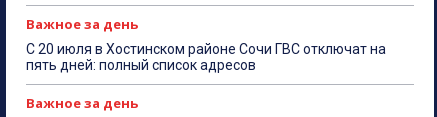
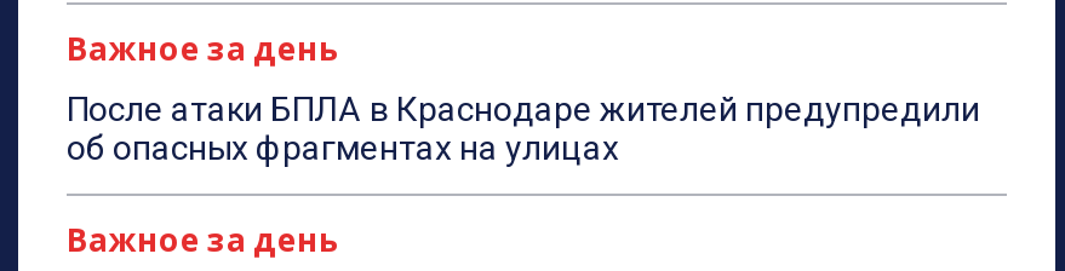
- С 20 июля в Хостинском районе Сочи ГВС отключат на
- пять дней: полный список адресов
+ После атаки БПЛА в Краснодаре жителей предупредили
+ об опасных фрагментах на улицах
